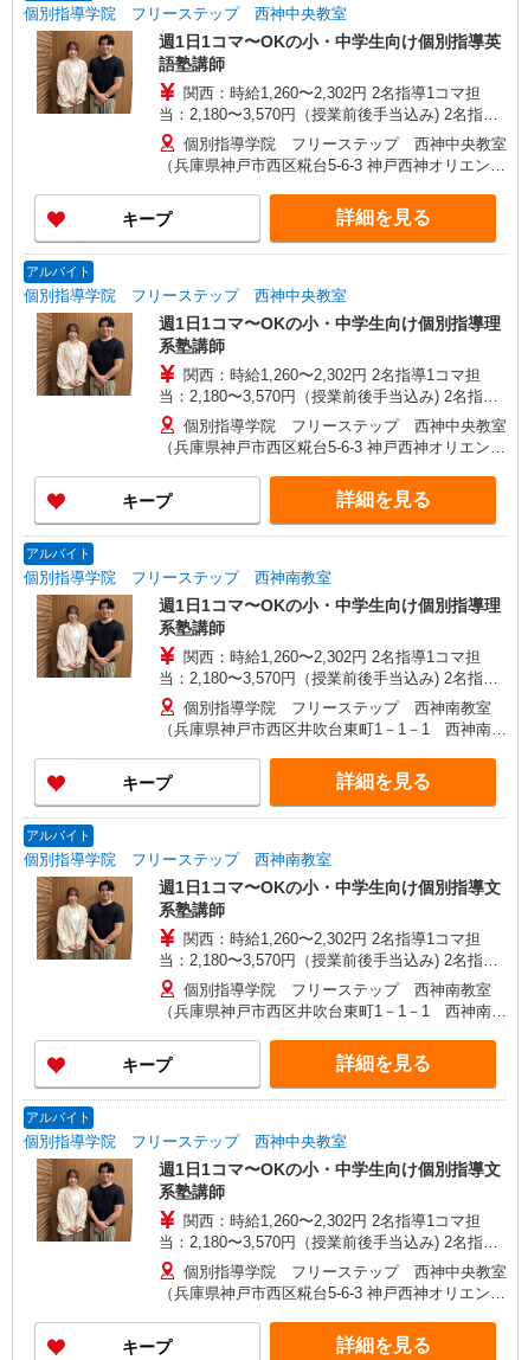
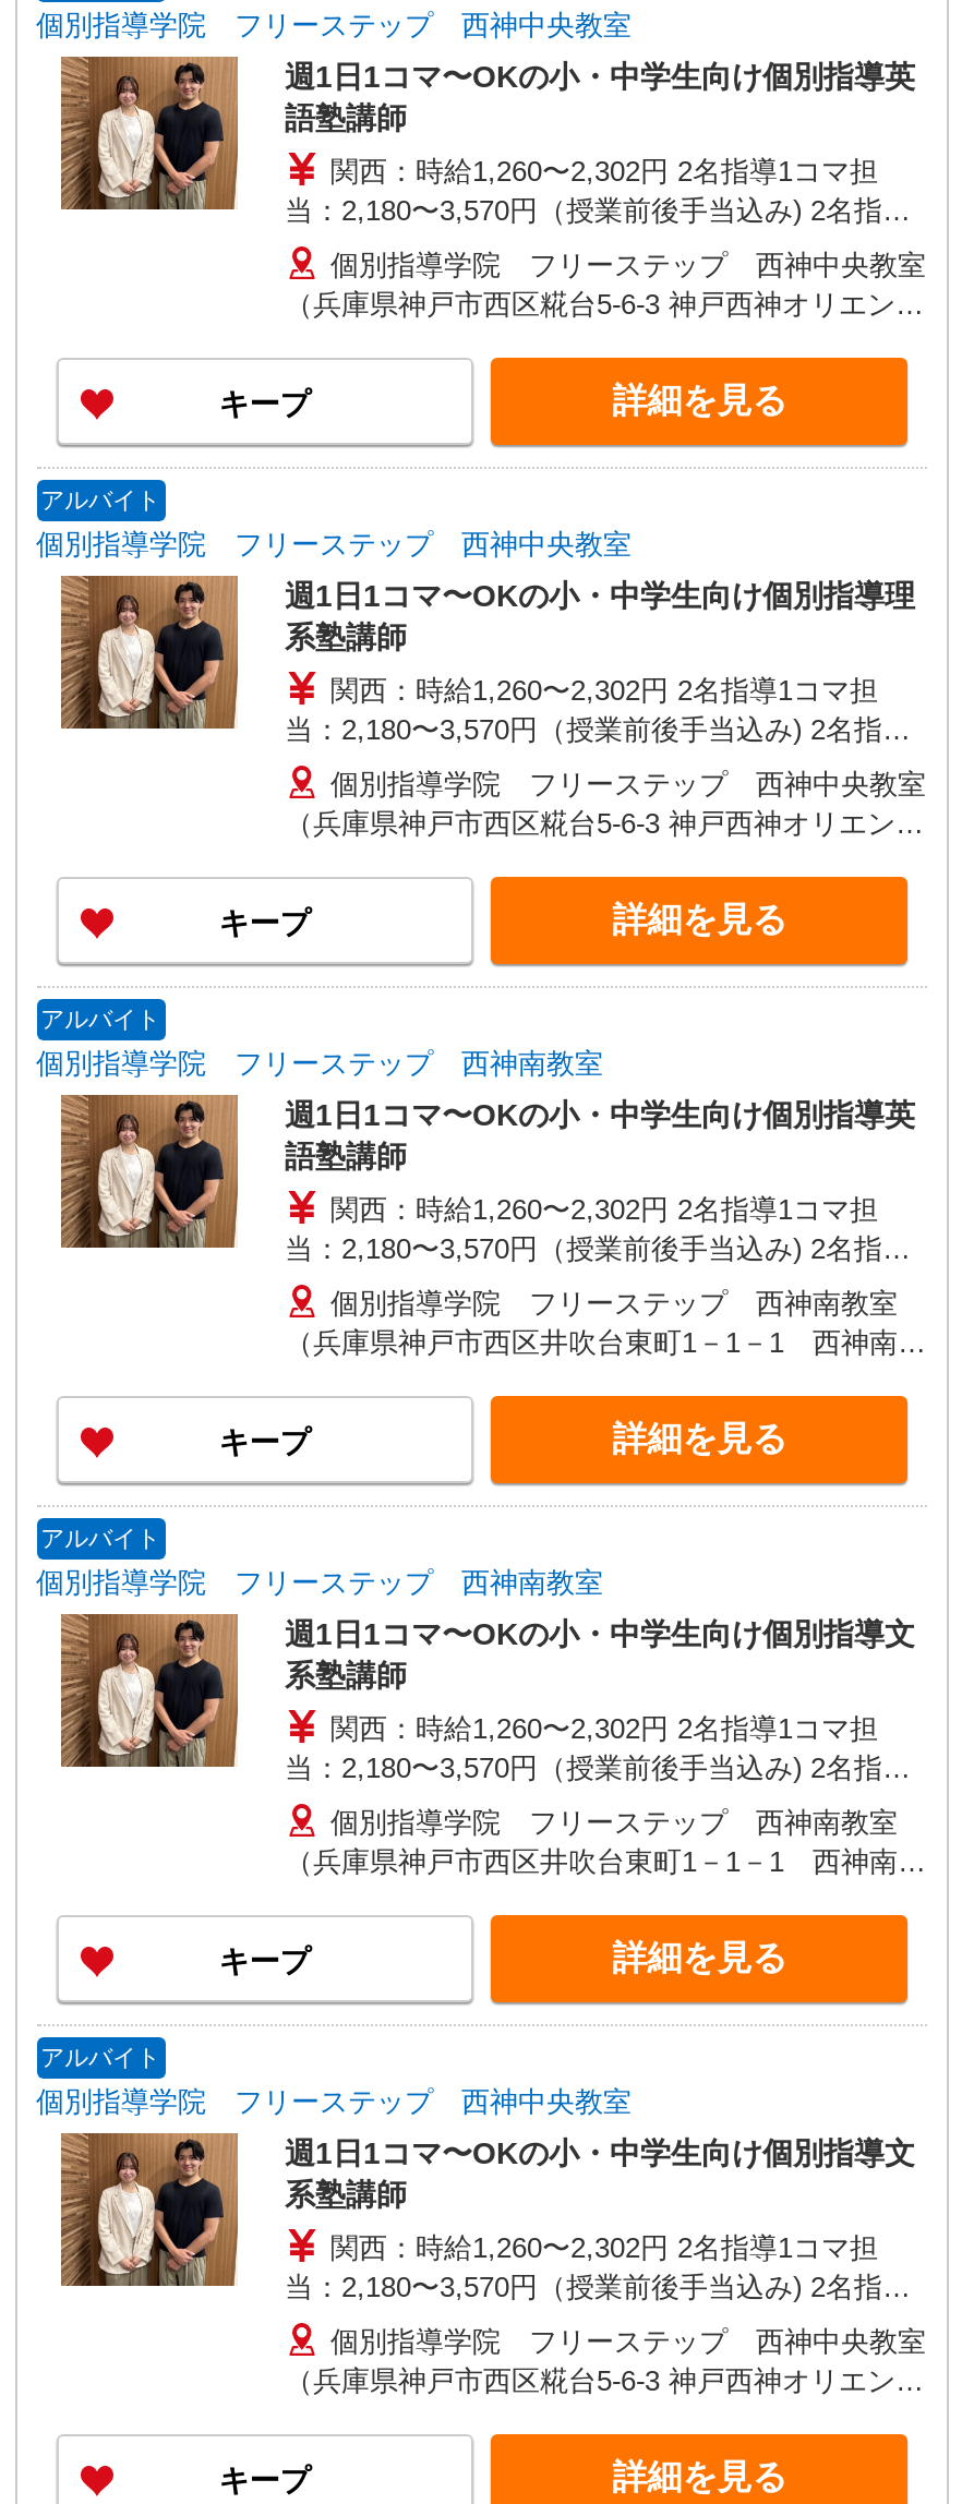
- 週1日1コマ〜OKの小・中学生向け個別指導理
+ 週1日1コマ〜OKの小・中学生向け個別指導英

- 系塾講師
+ 語塾講師
